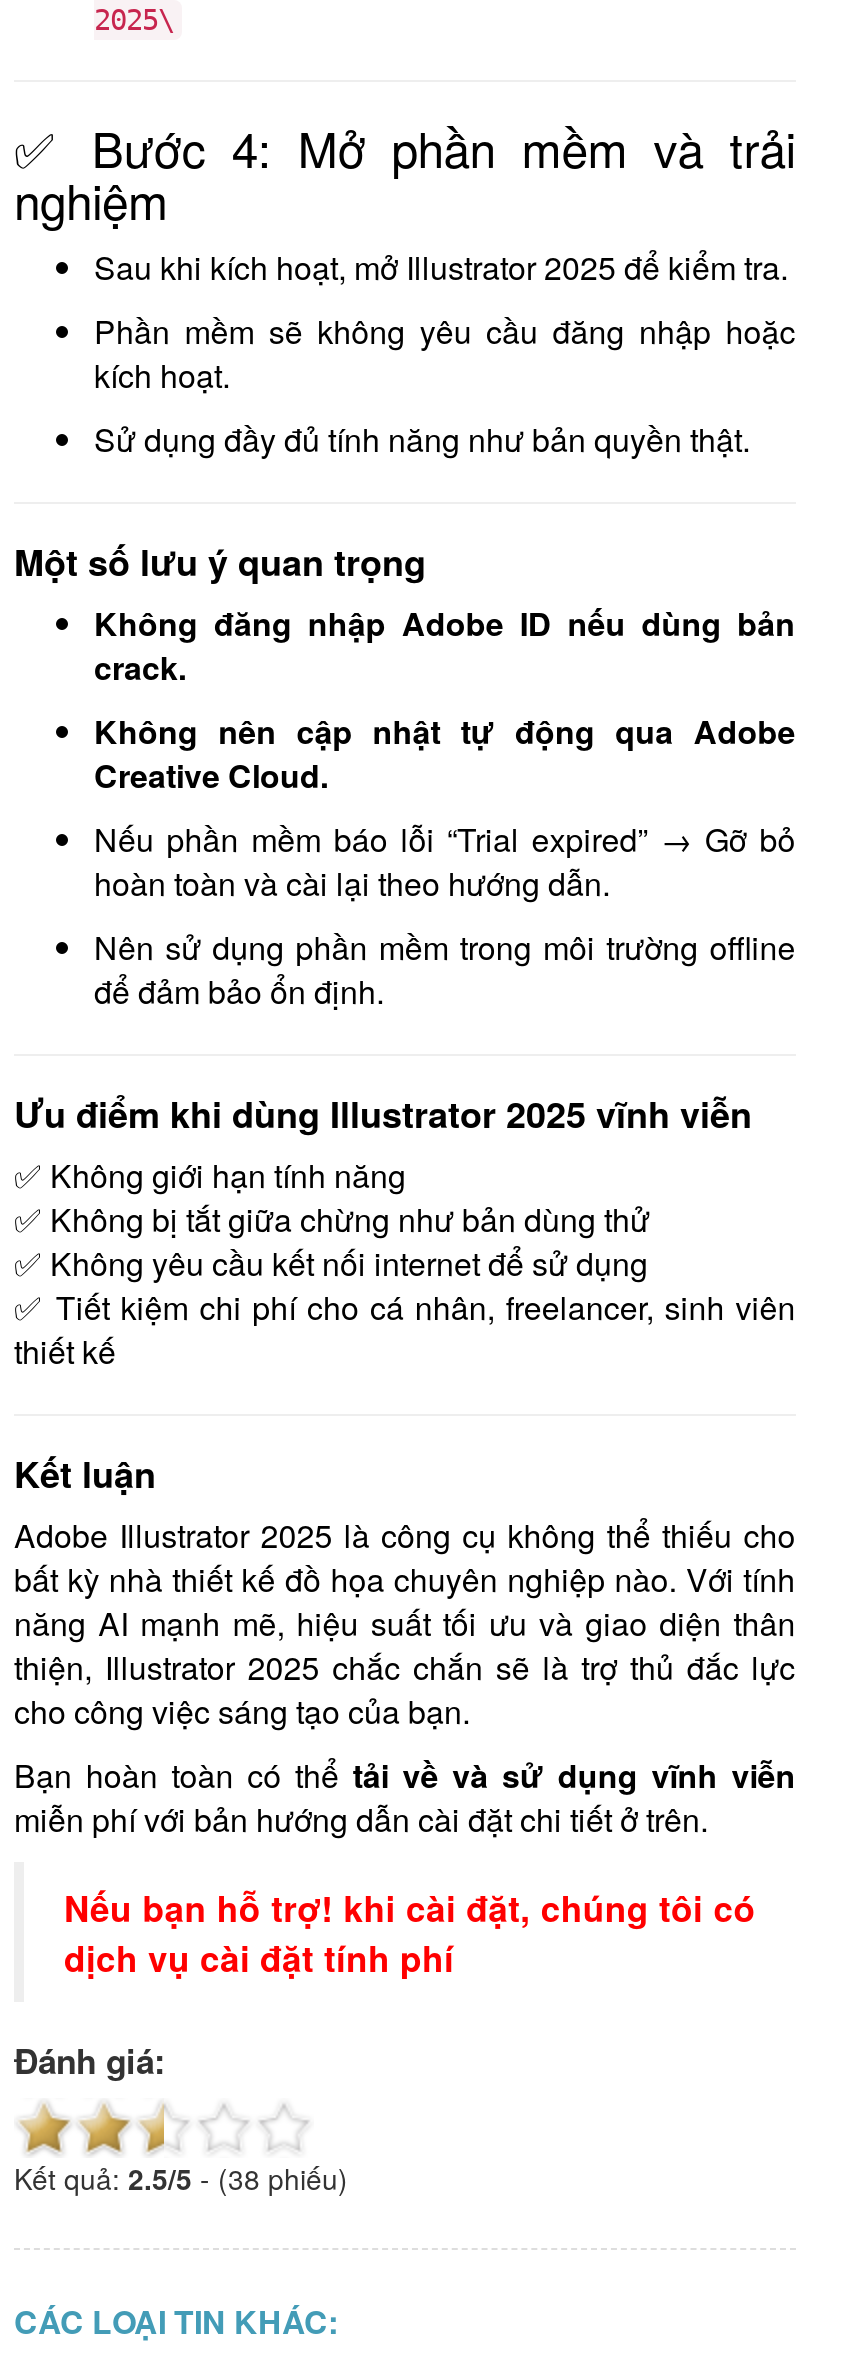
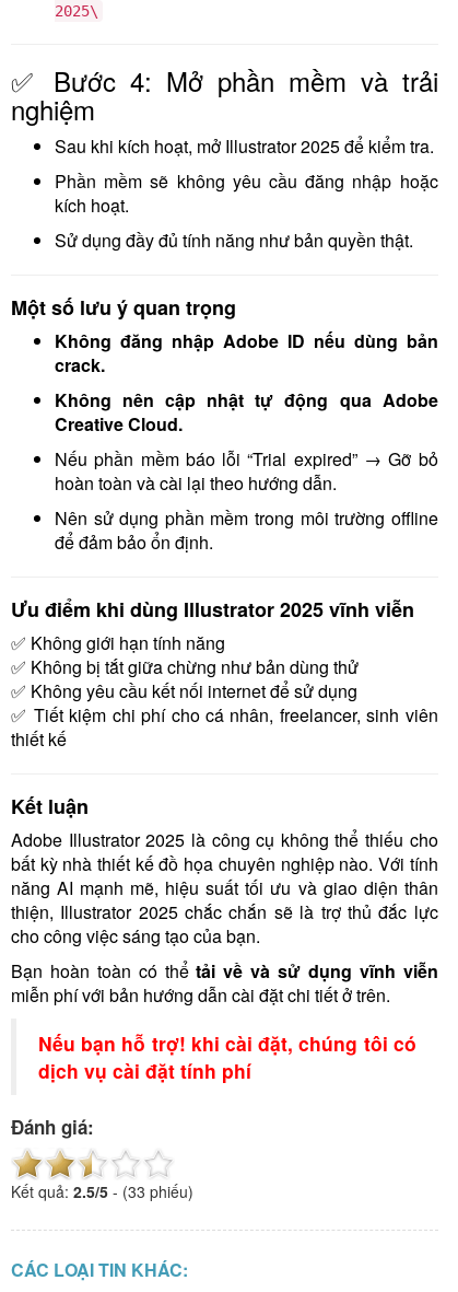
- Kết quả: 2.5/5 - (38 phiếu)
+ Kết quả: 2.5/5 - (33 phiếu)
